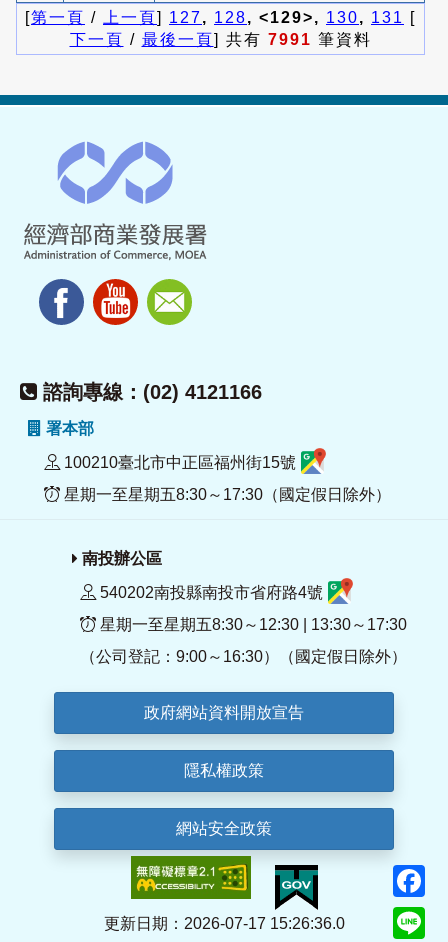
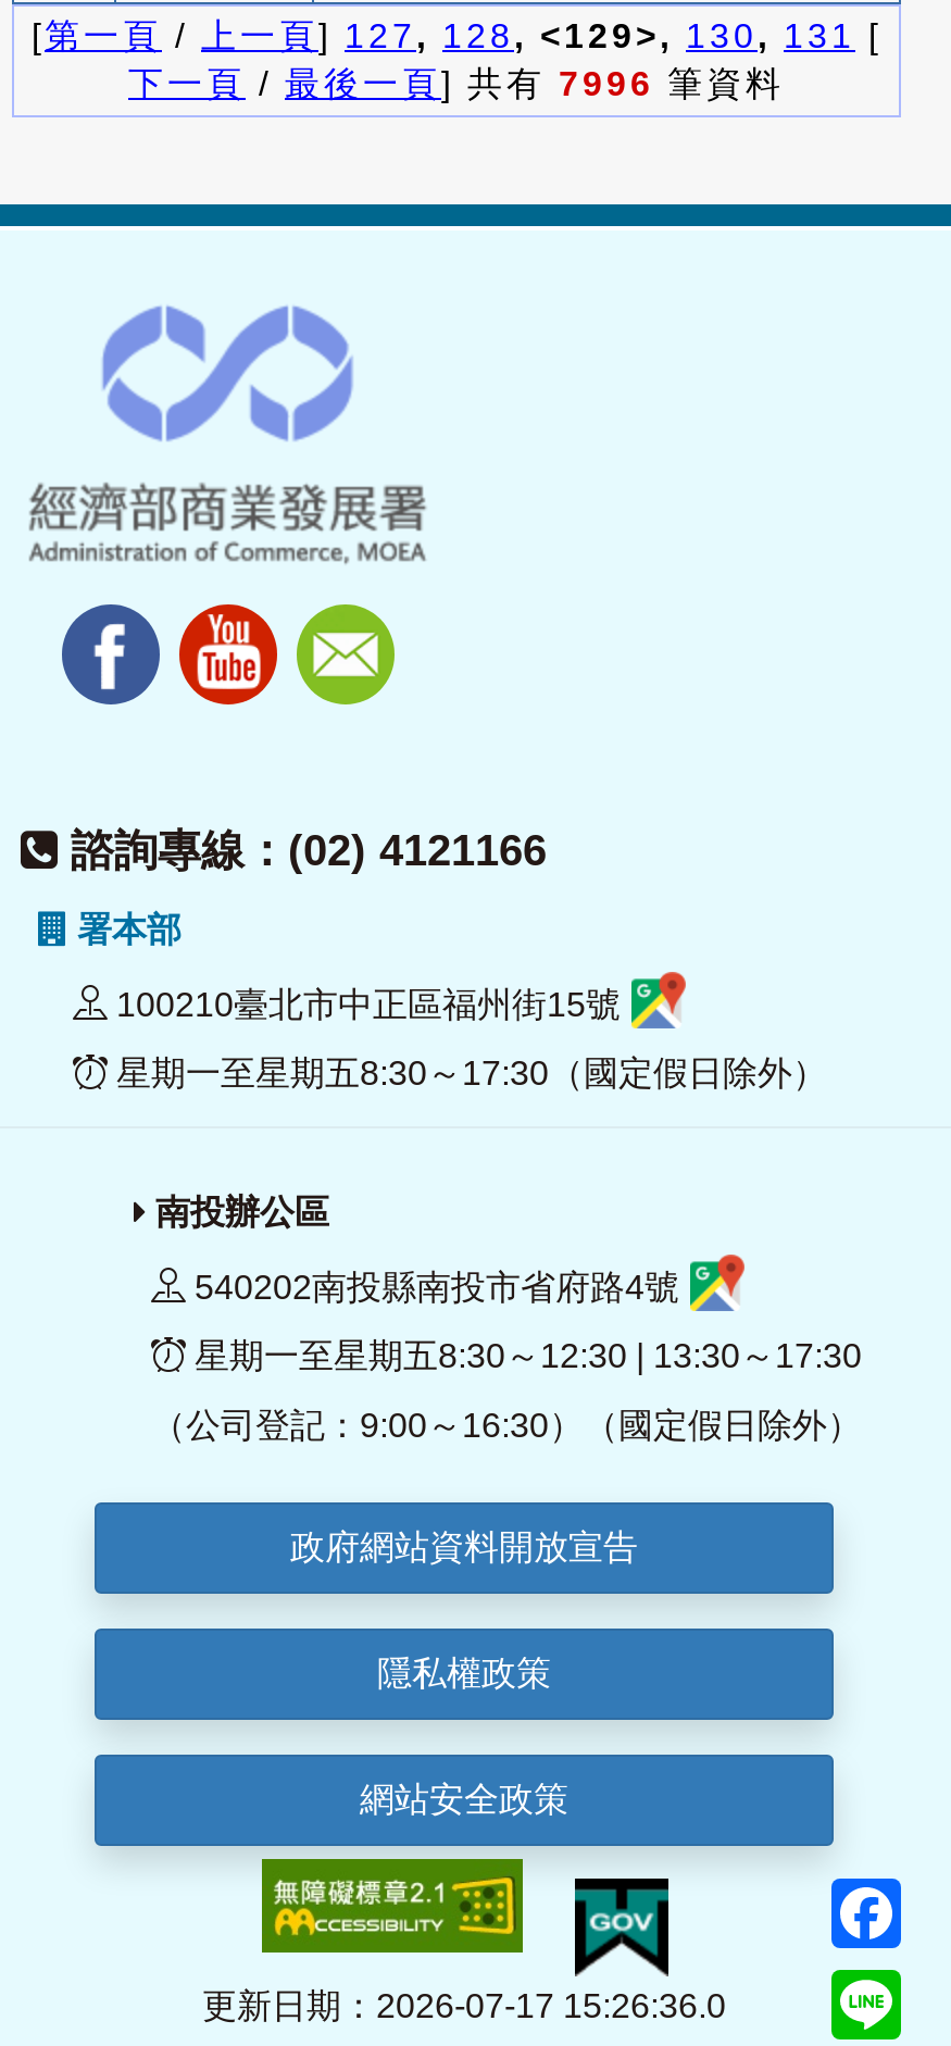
- 下一頁/最後一頁] 共有7991筆資料
+ 下一頁/最後一頁] 共有7996筆資料
